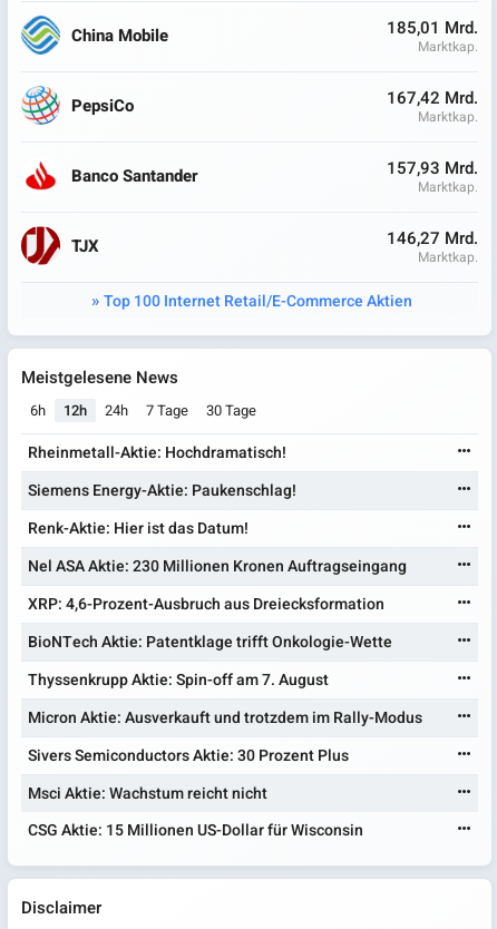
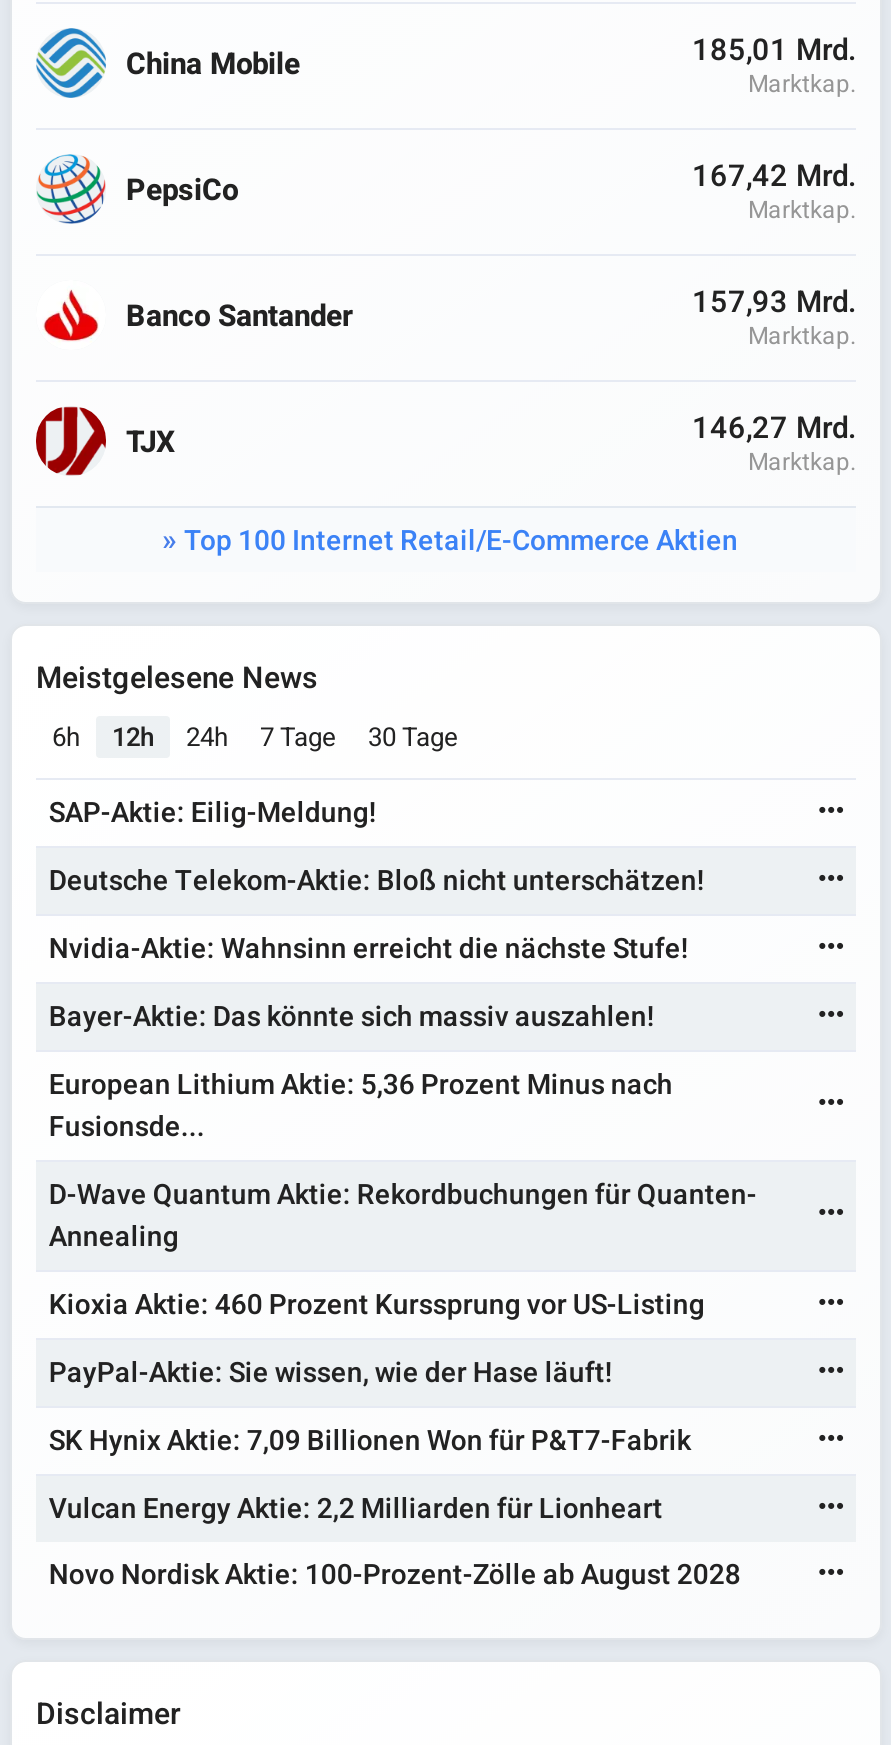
- Rheinmetall-Aktie: Hochdramatisch!
+ SAP-Aktie: Eilig-Meldung!

- Siemens Energy-Aktie: Paukenschlag!
+ Deutsche Telekom-Aktie: Bloß nicht unterschätzen!

- Renk-Aktie: Hier ist das Datum!
+ Nvidia-Aktie: Wahnsinn erreicht die nächste Stufe!

- Nel ASA Aktie: 230 Millionen Kronen Auftragseingang
+ Bayer-Aktie: Das könnte sich massiv auszahlen!

- XRP: 4,6-Prozent-Ausbruch aus Dreiecksformation
+ European Lithium Aktie: 5,36 Prozent Minus nach
+ Fusionsde...

- BioNTech Aktie: Patentklage trifft Onkologie-Wette
+ D-Wave Quantum Aktie: Rekordbuchungen für Quanten-
+ Annealing

- Thyssenkrupp Aktie: Spin-off am 7. August
+ Kioxia Aktie: 460 Prozent Kurssprung vor US-Listing

- Micron Aktie: Ausverkauft und trotzdem im Rally-Modus
+ PayPal-Aktie: Sie wissen, wie der Hase läuft!

- Sivers Semiconductors Aktie: 30 Prozent Plus
+ SK Hynix Aktie: 7,09 Billionen Won für P&T7-Fabrik

- Msci Aktie: Wachstum reicht nicht
+ Vulcan Energy Aktie: 2,2 Milliarden für Lionheart

- CSG Aktie: 15 Millionen US-Dollar für Wisconsin
+ Novo Nordisk Aktie: 100-Prozent-Zölle ab August 2028
